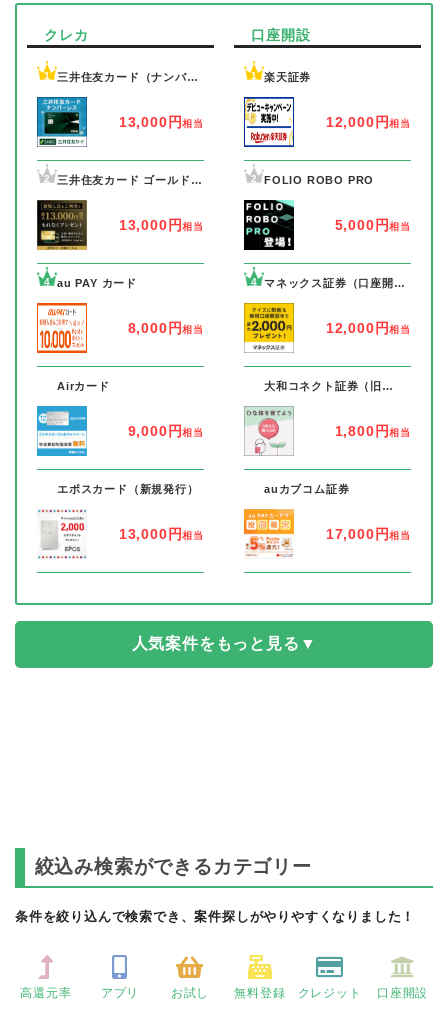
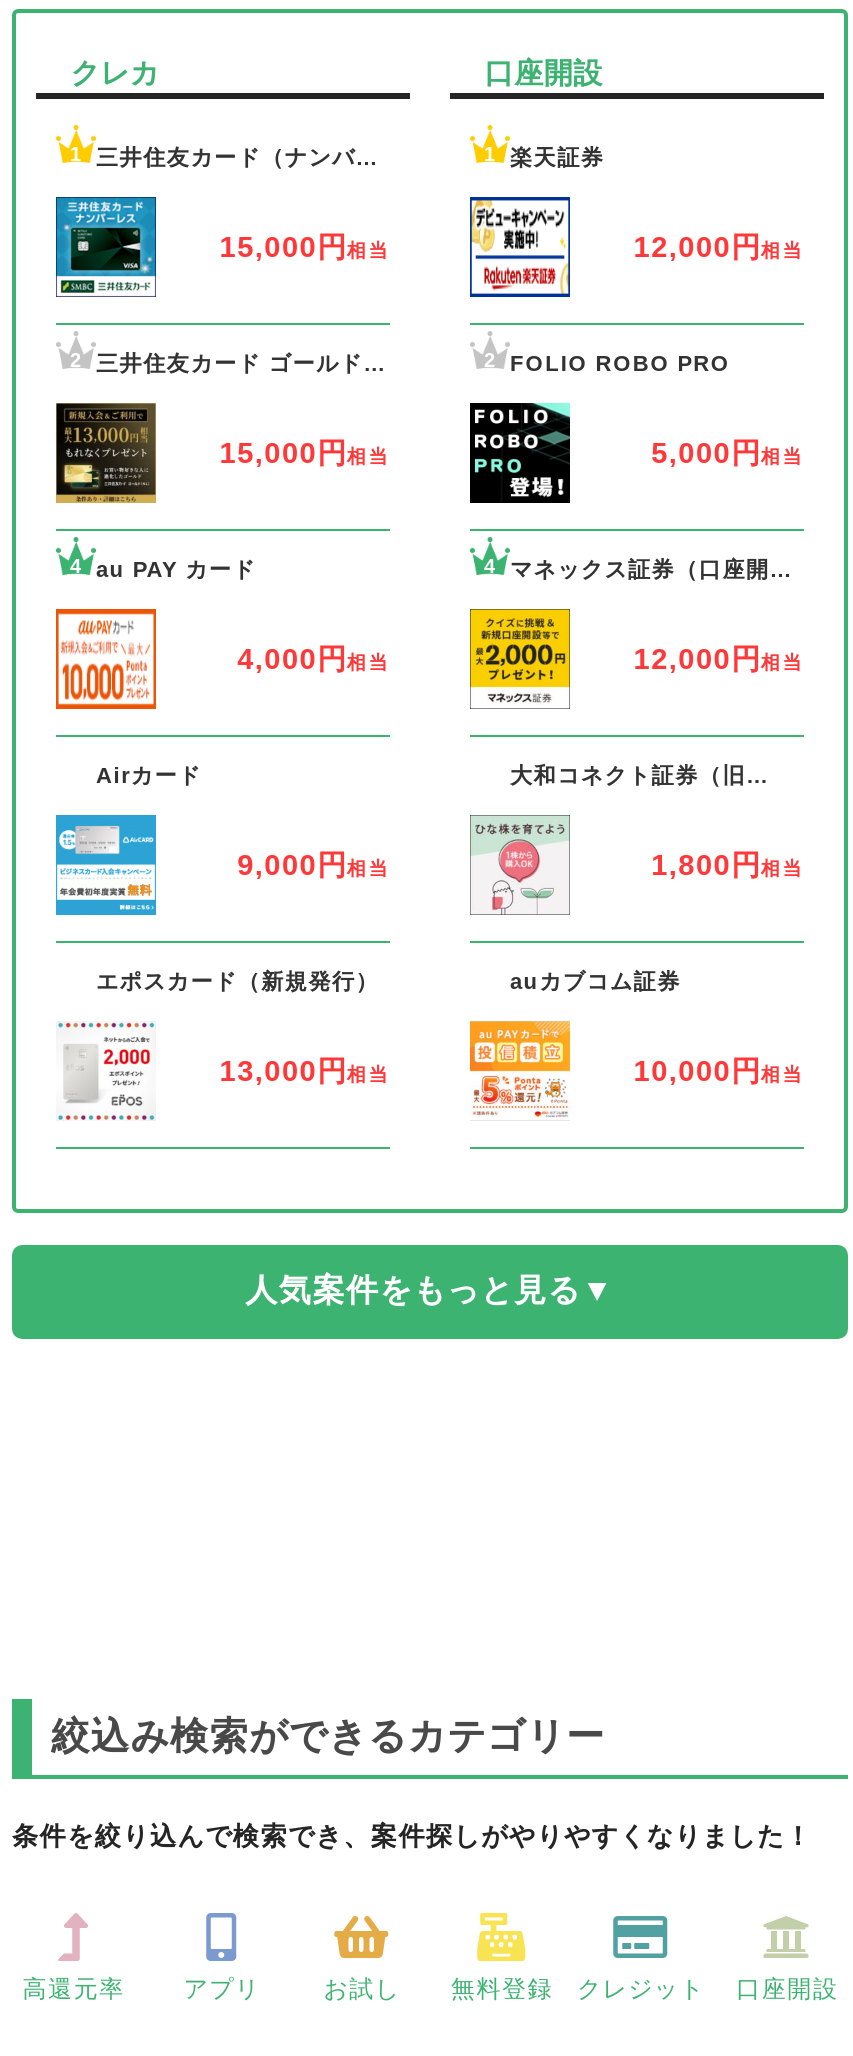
- 13,000円相当
+ 15,000円相当

- 13,000円相当
+ 15,000円相当

- 8,000円相当
+ 4,000円相当

- 17,000円相当
+ 10,000円相当
